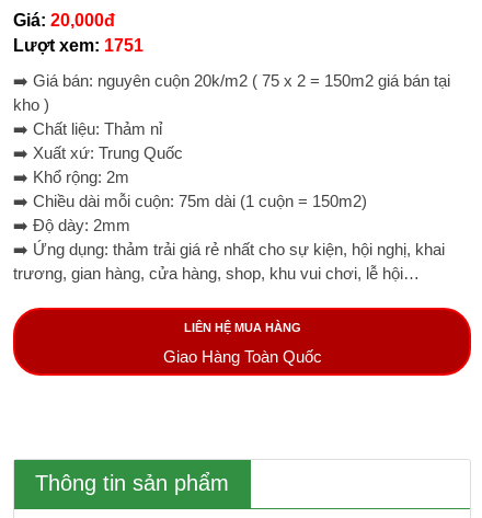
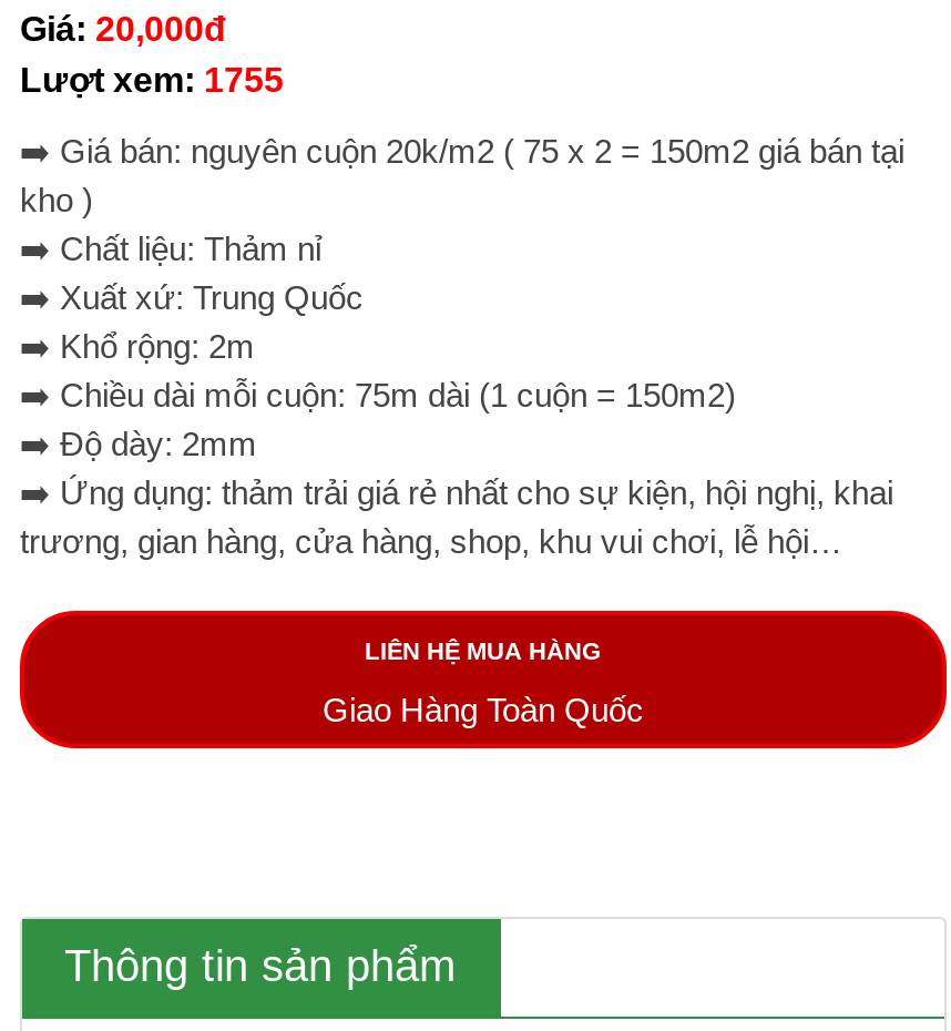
- Lượt xem: 1751
+ Lượt xem: 1755
